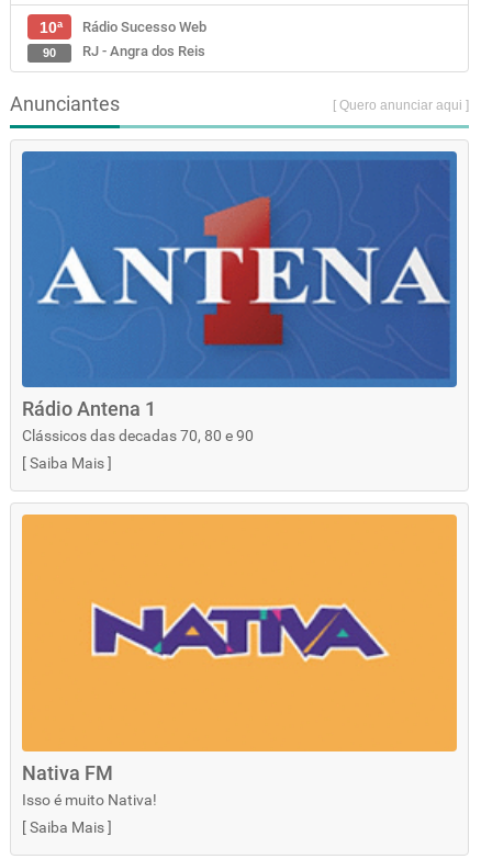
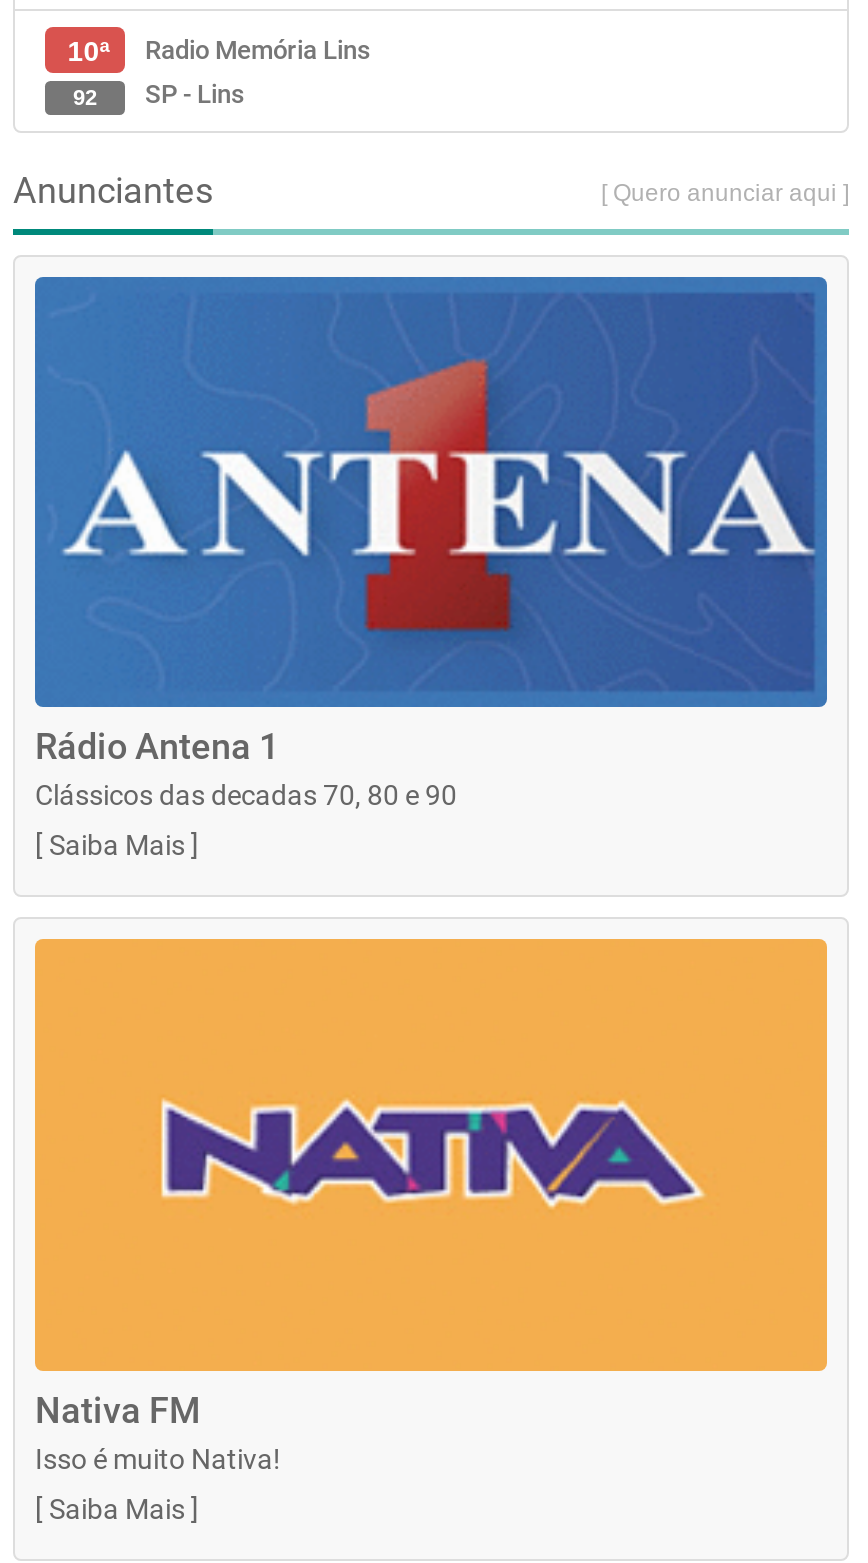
- Rádio Sucesso Web
+ Radio Memória Lins

- RJ - Angra dos Reis
- 90
+ SP - Lins
+ 92
